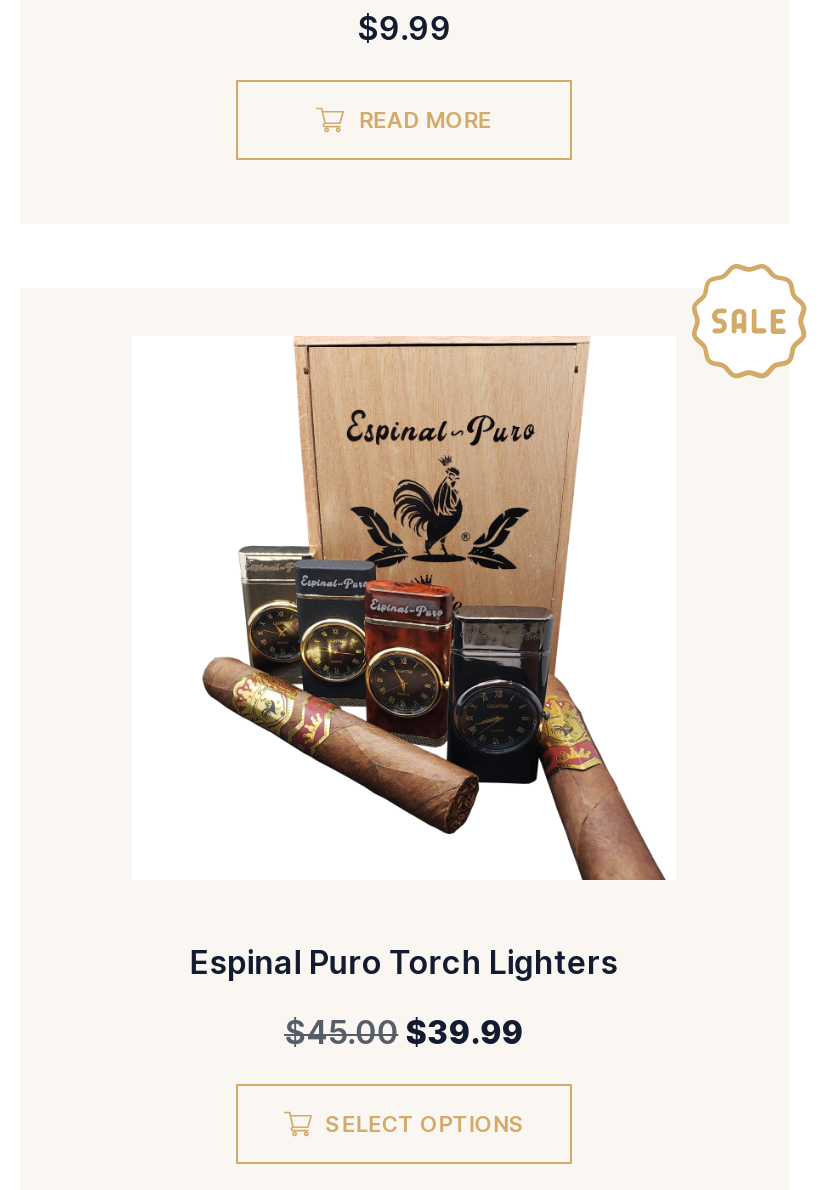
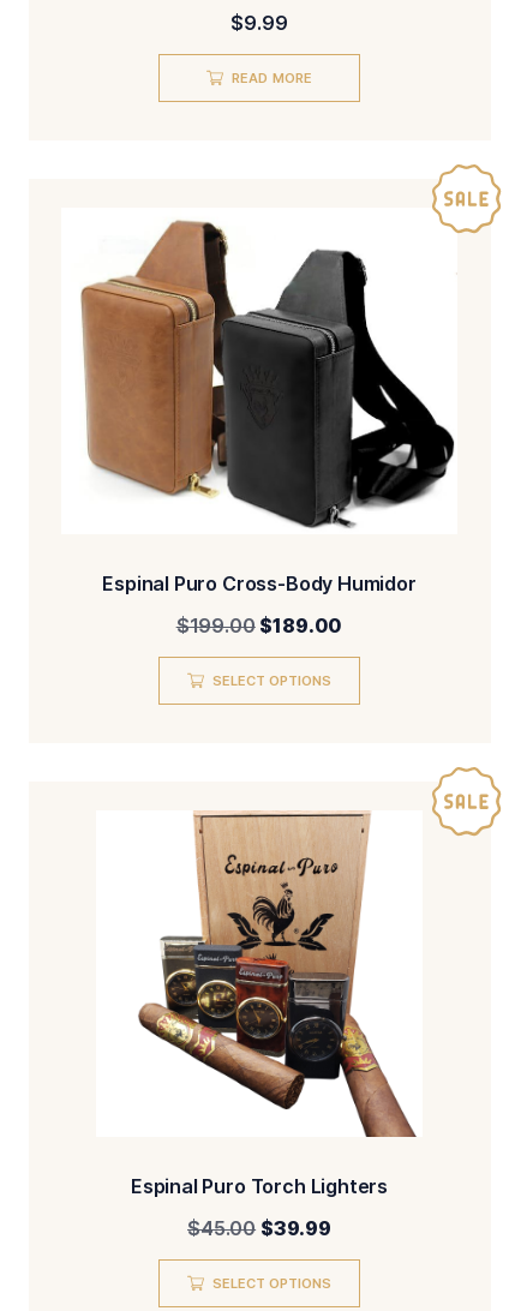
+ [image]
+ Espinal Puro Cross-Body Humidor
+ $199.00 $189.00
+ SELECT OPTIONS
